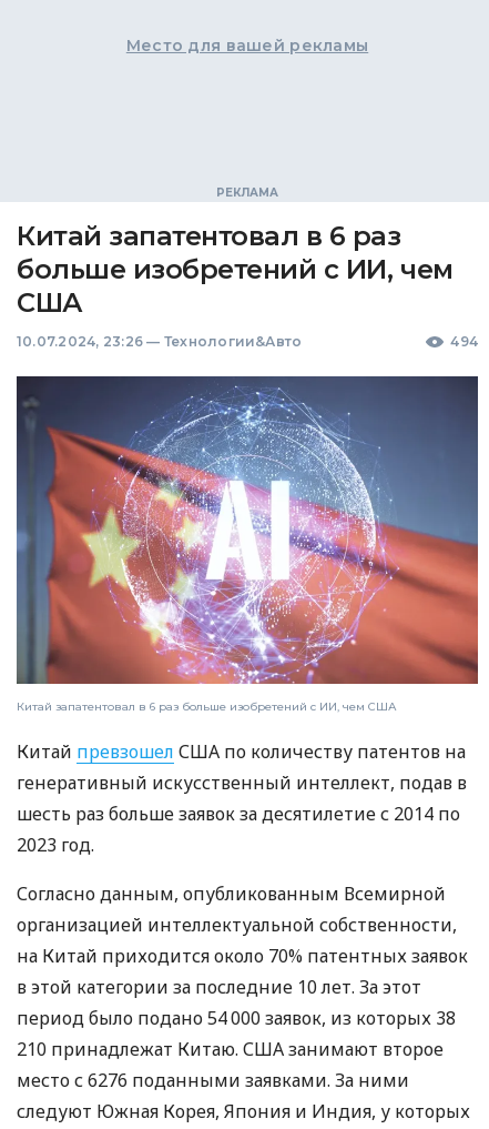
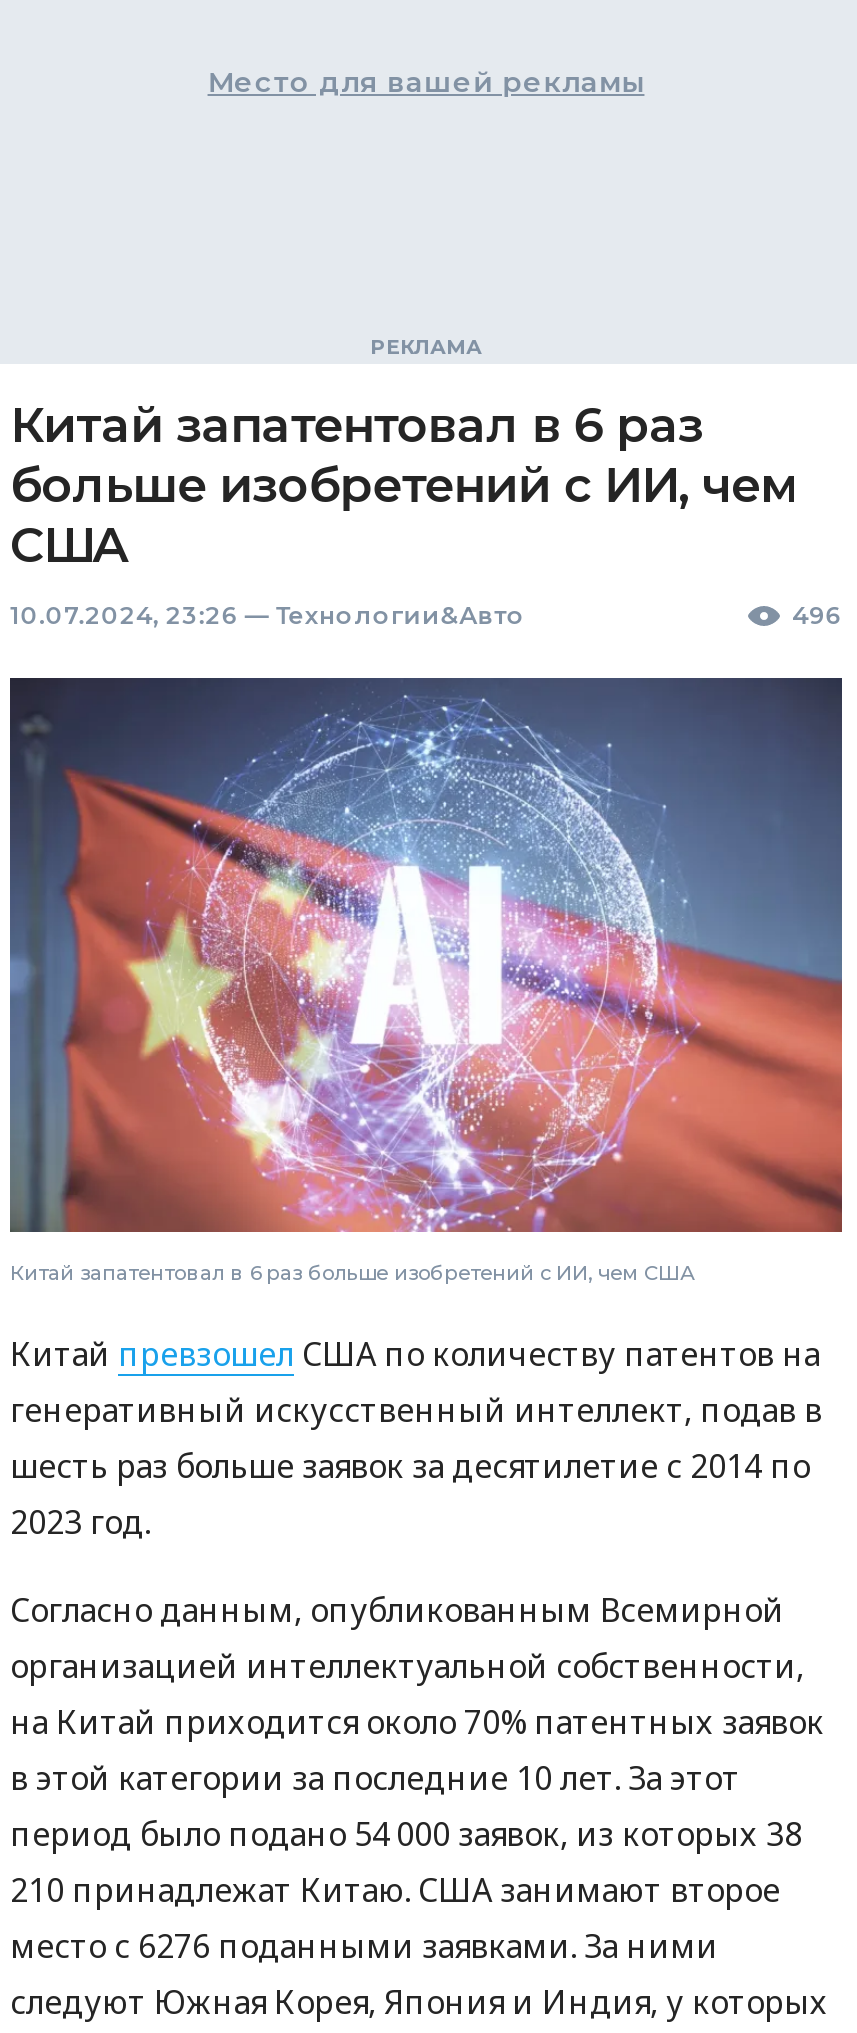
- 494
+ 496
